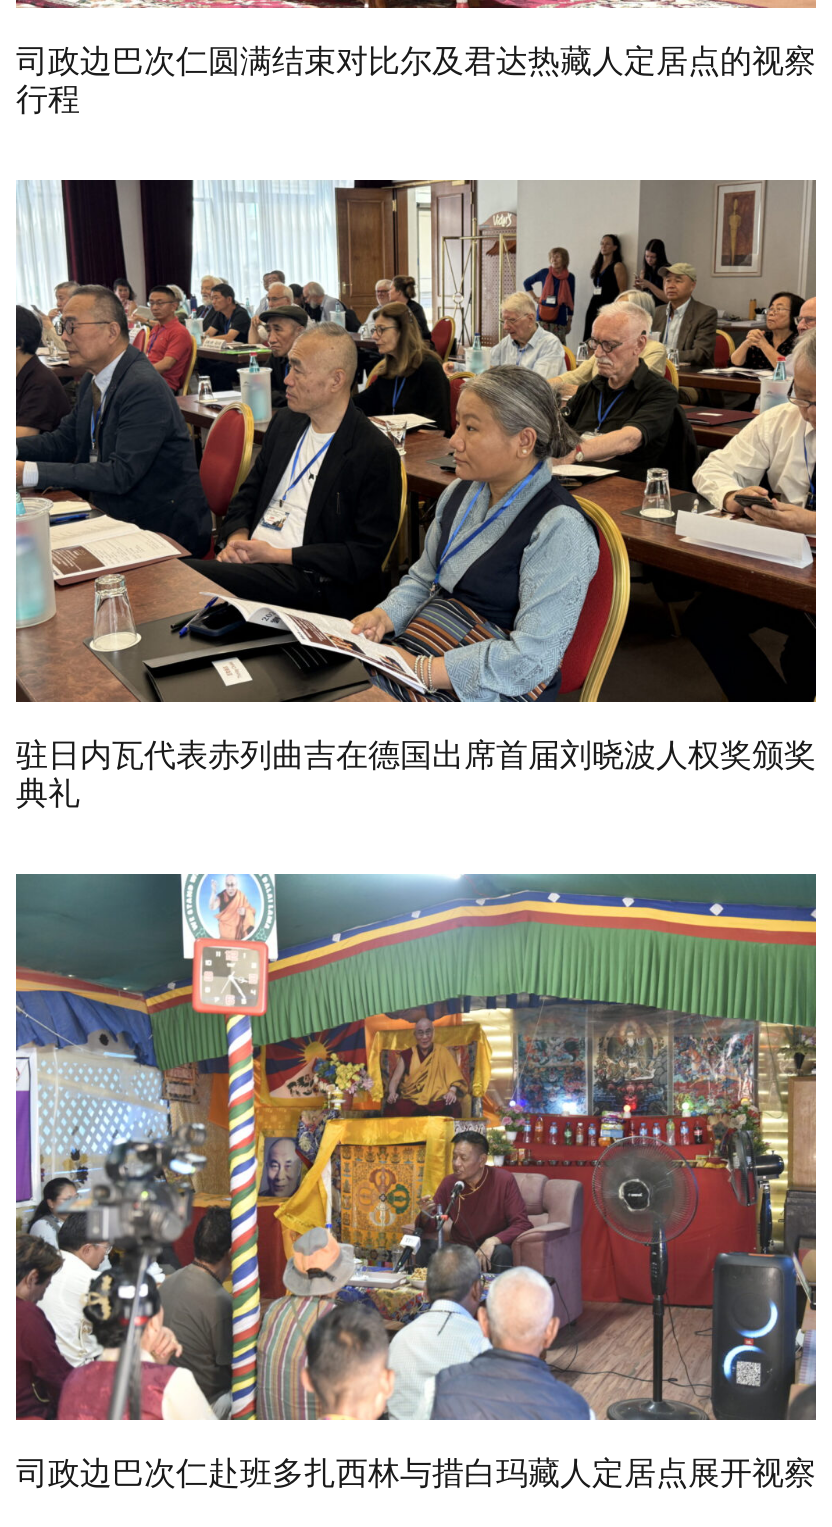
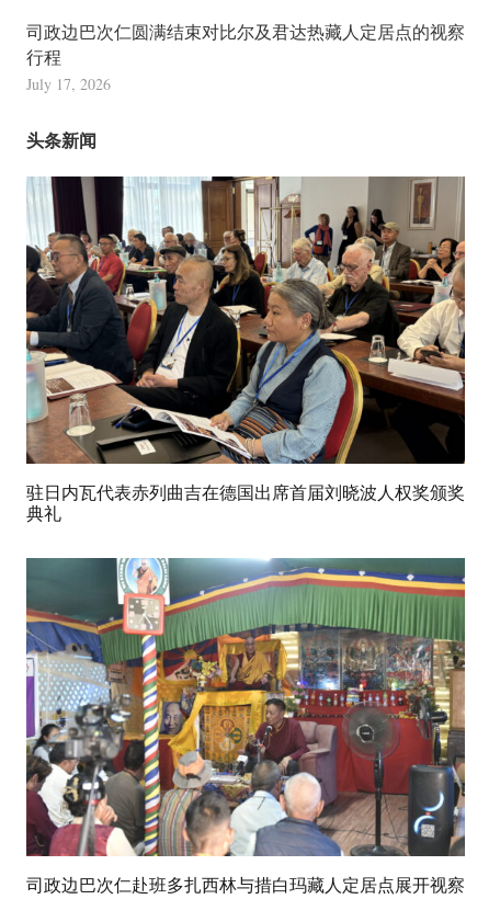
+ July 17, 2026
+ 头条新闻
